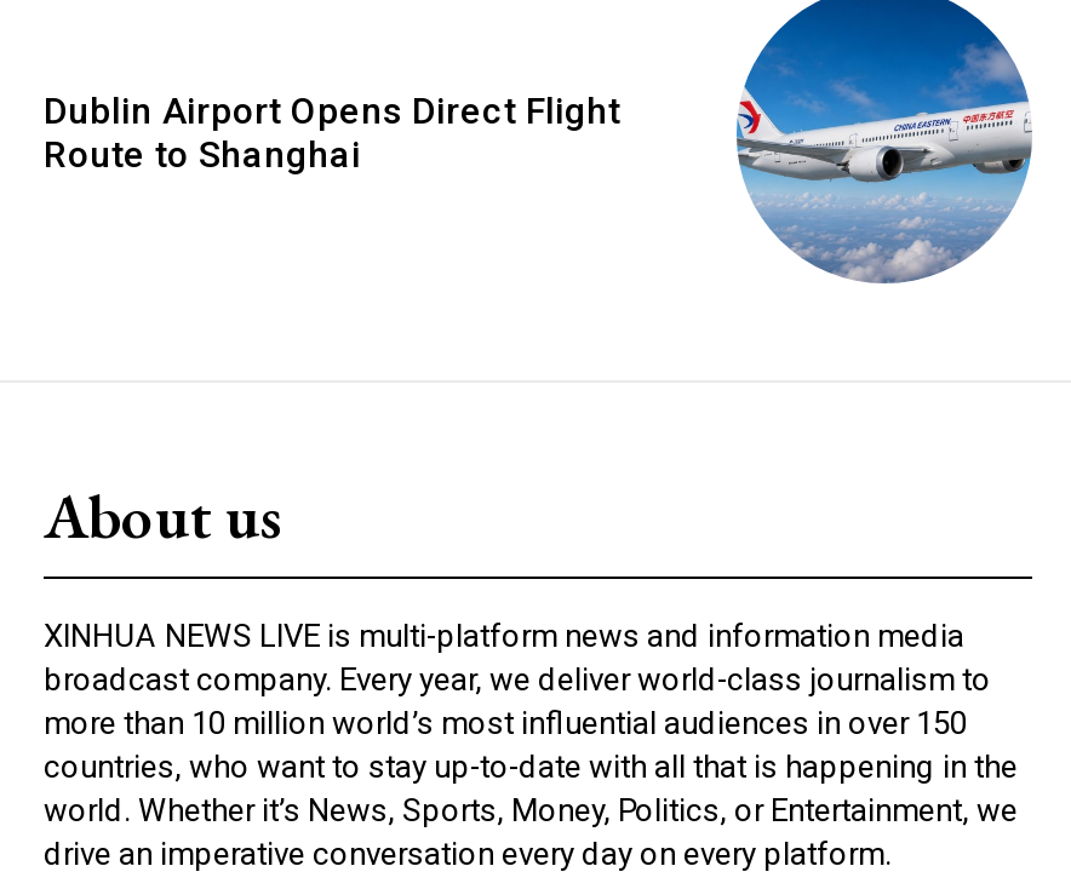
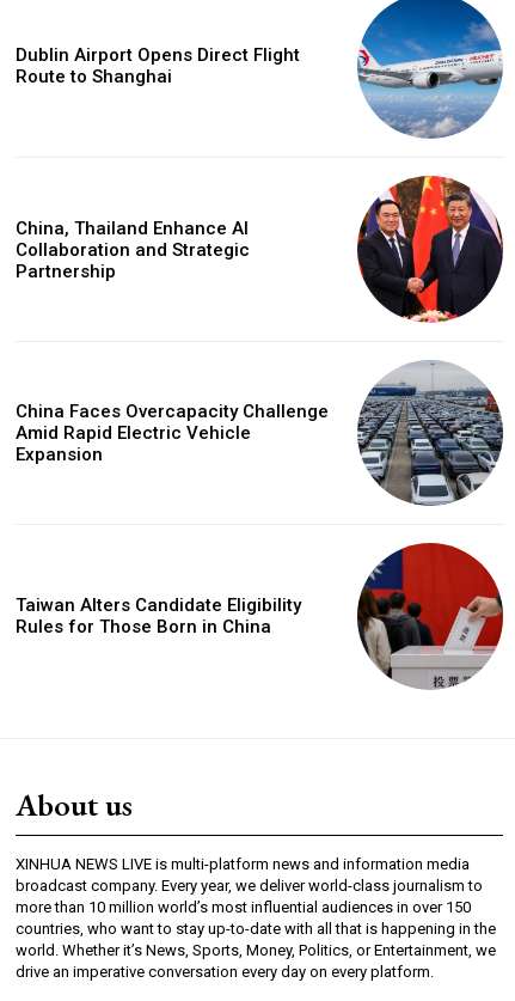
+ China, Thailand Enhance AI
+ Collaboration and Strategic
+ Partnership

+ [image]
+ China Faces Overcapacity Challenge
+ Amid Rapid Electric Vehicle
+ Expansion

+ Taiwan Alters Candidate Eligibility
+ Rules for Those Born in China

+ [image]

+ [image]
